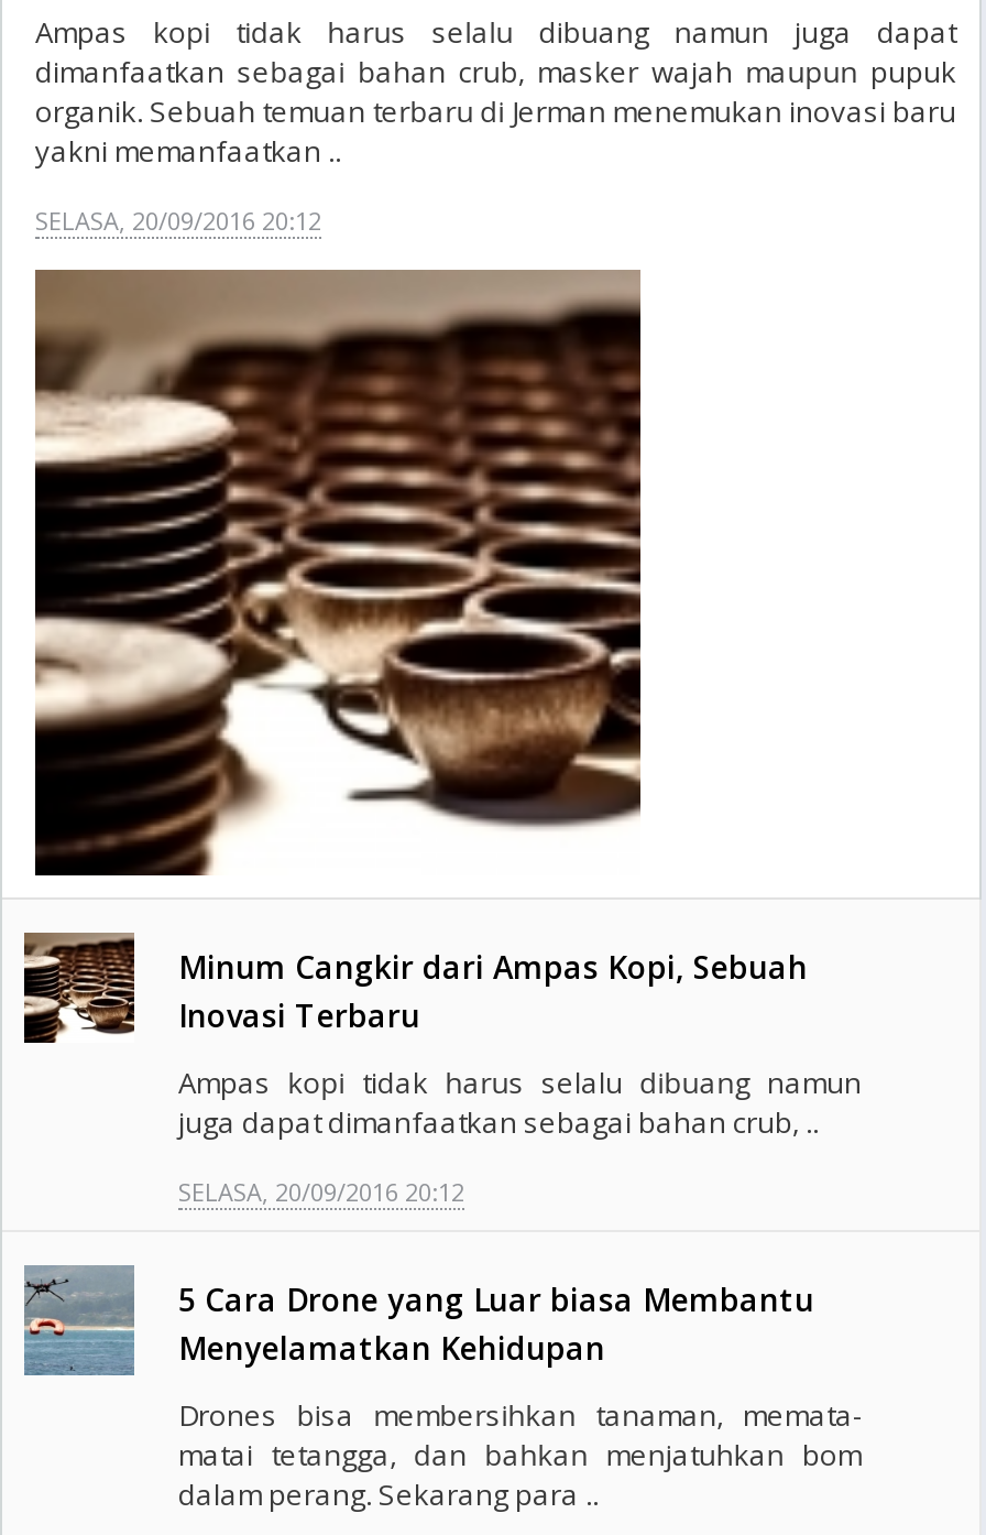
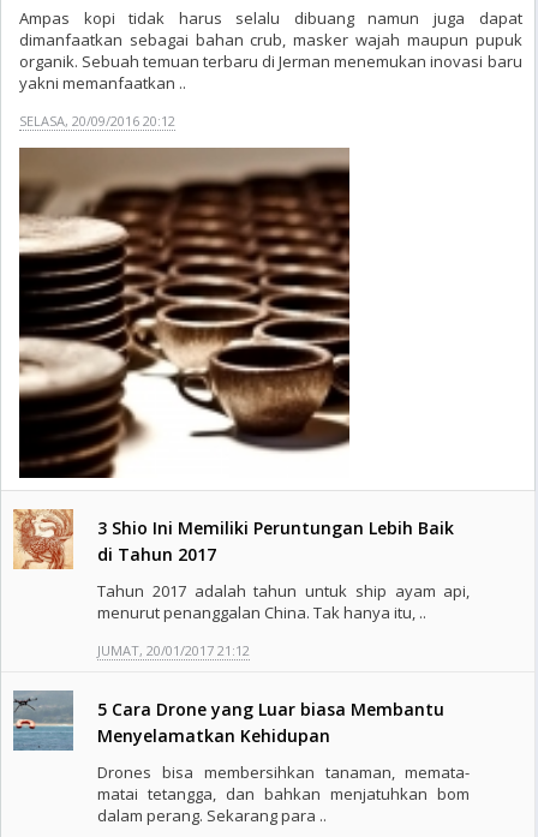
- [image]
- Minum Cangkir dari Ampas Kopi, Sebuah
- Inovasi Terbaru
+ [image]
+ 3 Shio Ini Memiliki Peruntungan Lebih Baik
+ di Tahun 2017

- Ampas kopi tidak harus selalu dibuang namun
- juga dapat dimanfaatkan sebagai bahan crub, ..
+ Tahun 2017 adalah tahun untuk ship ayam api,
+ menurut penanggalan China. Tak hanya itu, ..

- SELASA, 20/09/2016 20:12
+ JUMAT, 20/01/2017 21:12
